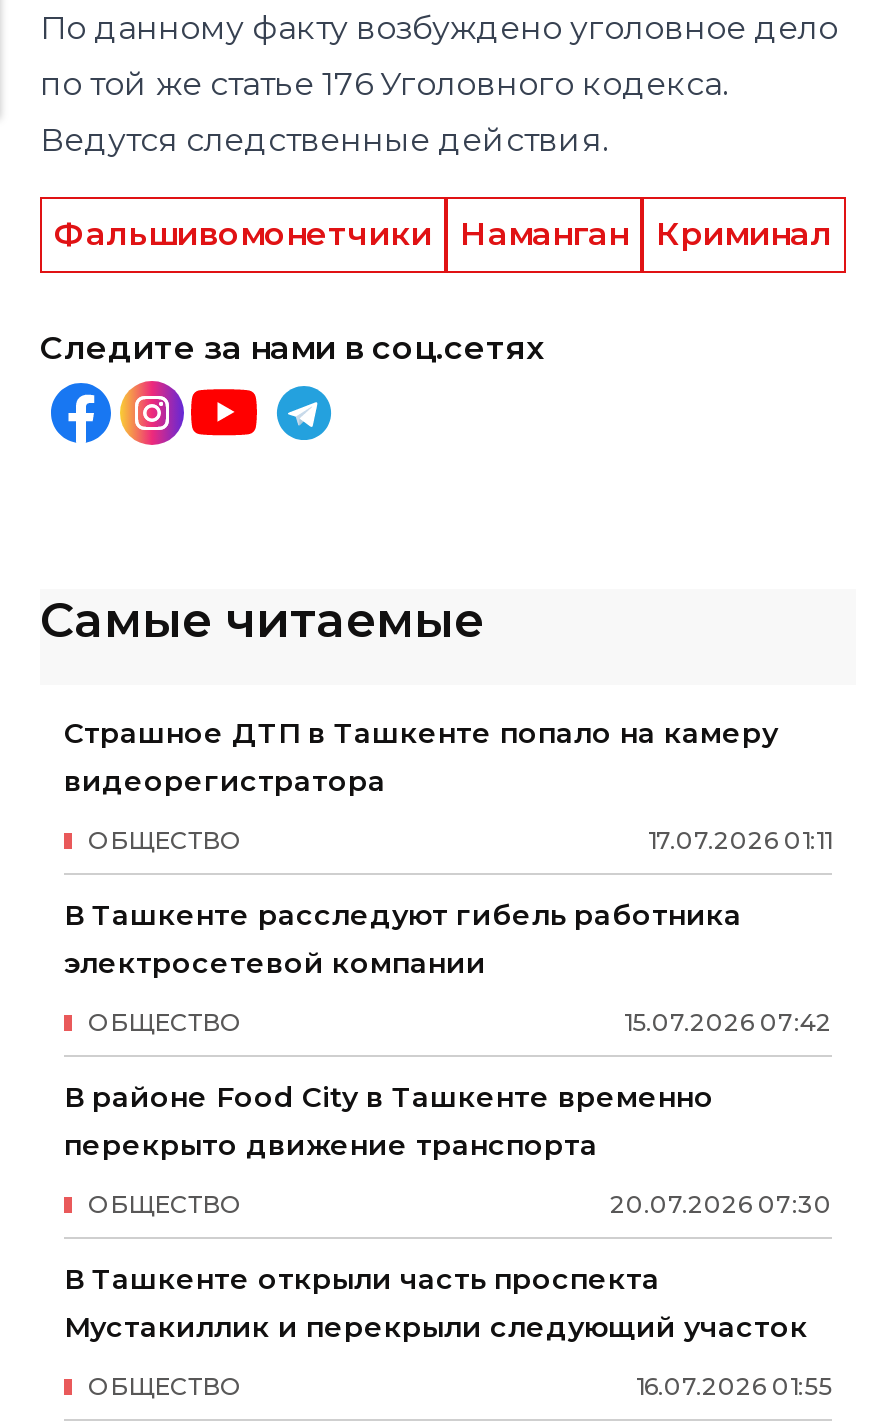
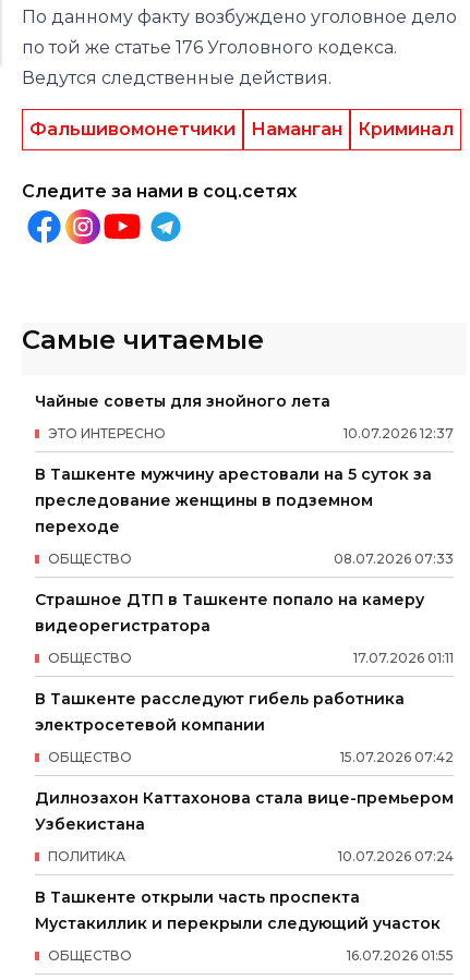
+ Чайные советы для знойного лета
+ 10.07.2026 12:37
+ ЭТО ИНТЕРЕСНО
+ В Ташкенте мужчину арестовали на 5 суток за
+ преследование женщины в подземном
+ переходе
+ 08.07.2026 07:33
+ ОБЩЕСТВО

- В районе Food City в Ташкенте временно
- перекрыто движение транспорта
+ Дилнозахон Каттахонова стала вице-премьером
+ Узбекистана

- 20.07.2026 07:30
- ОБЩЕСТВО
+ 10.07.2026 07:24
+ ПОЛИТИКА
